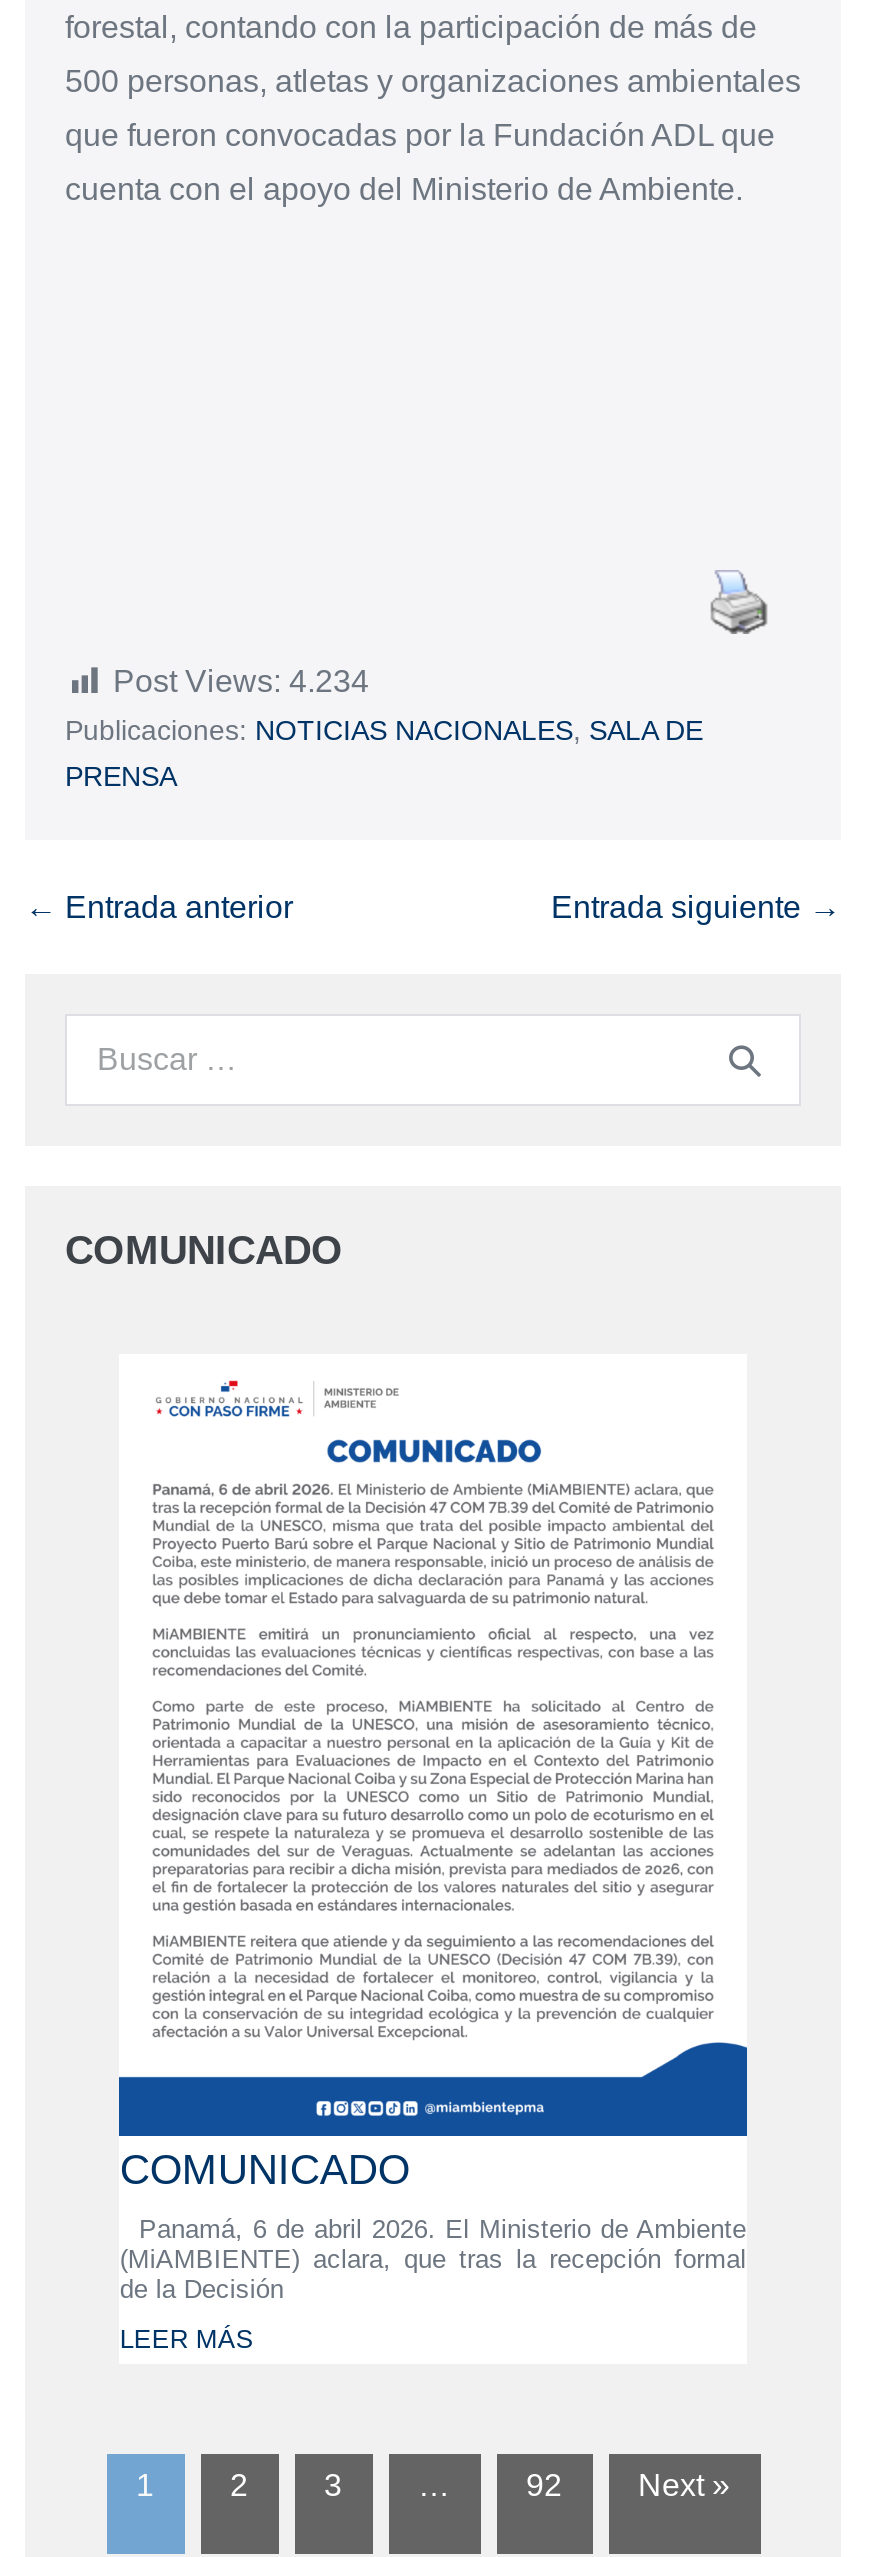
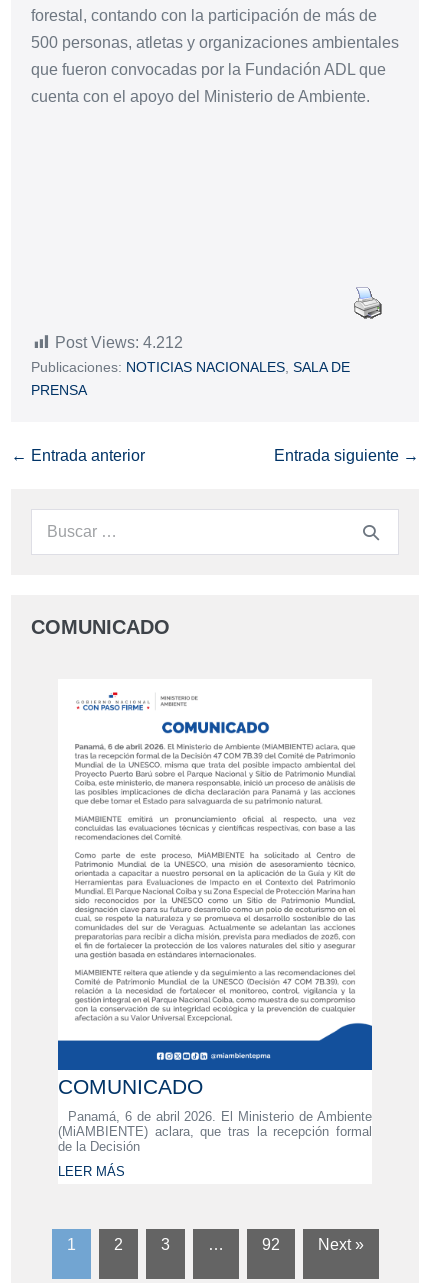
- Post Views: 4.234
+ Post Views: 4.212
